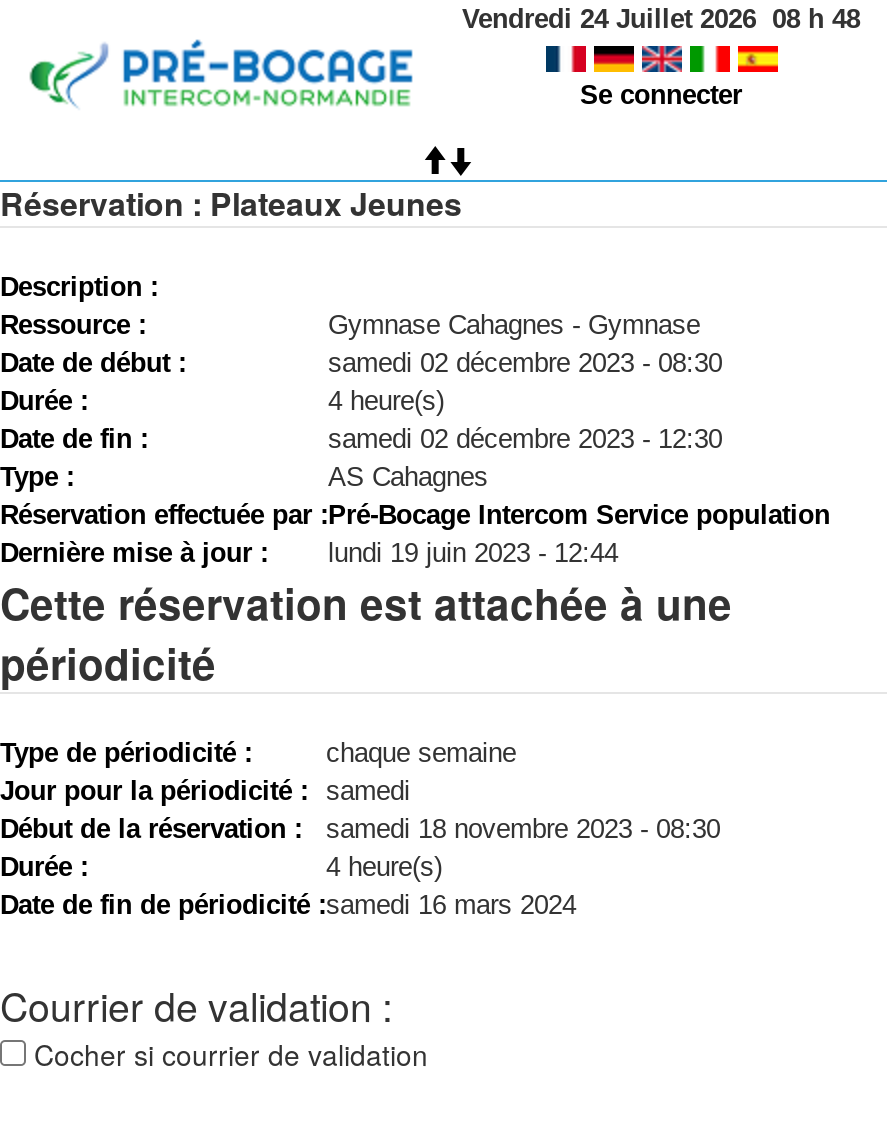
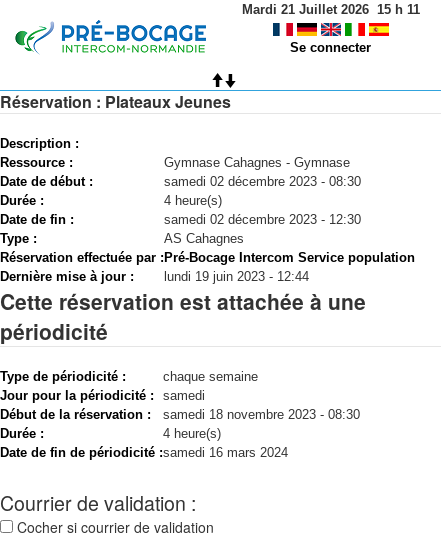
- Vendredi 24 Juillet 2026 08 h 48
+ Mardi 21 Juillet 2026 15 h 11
